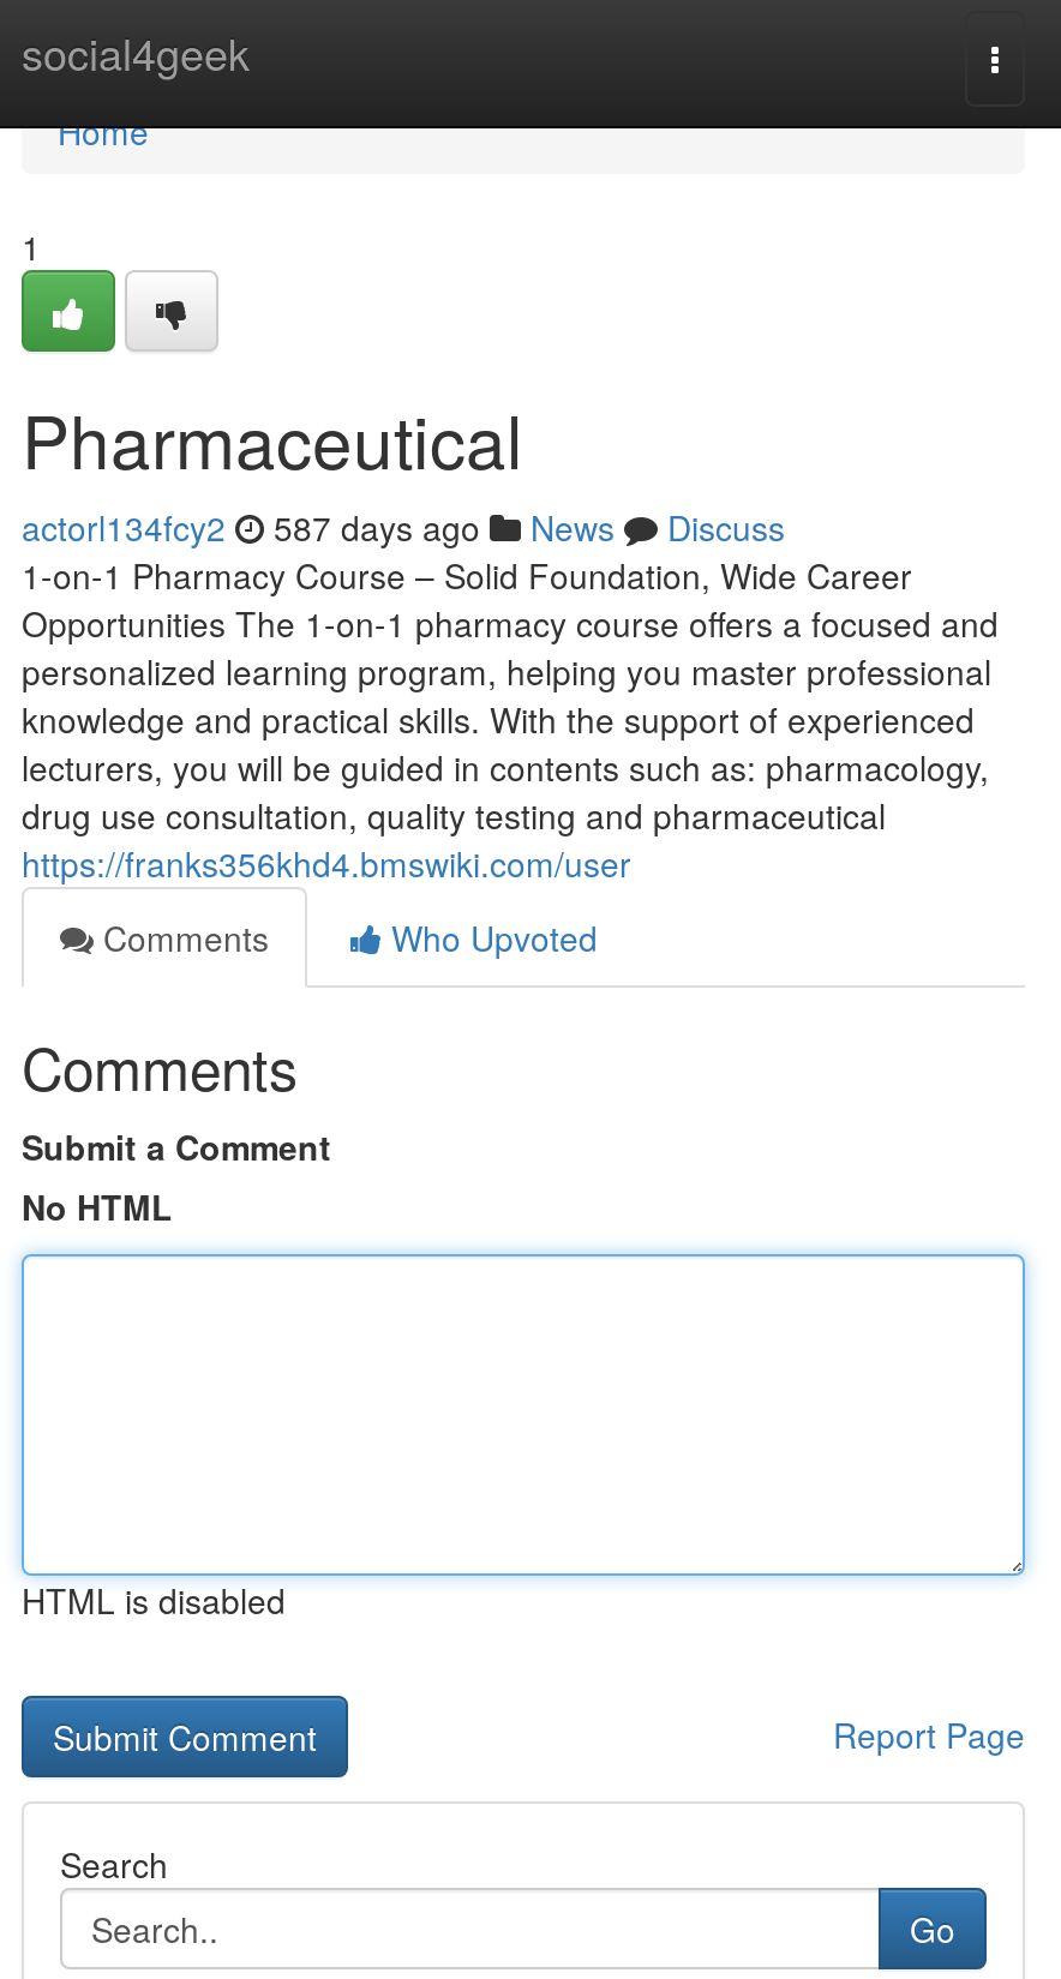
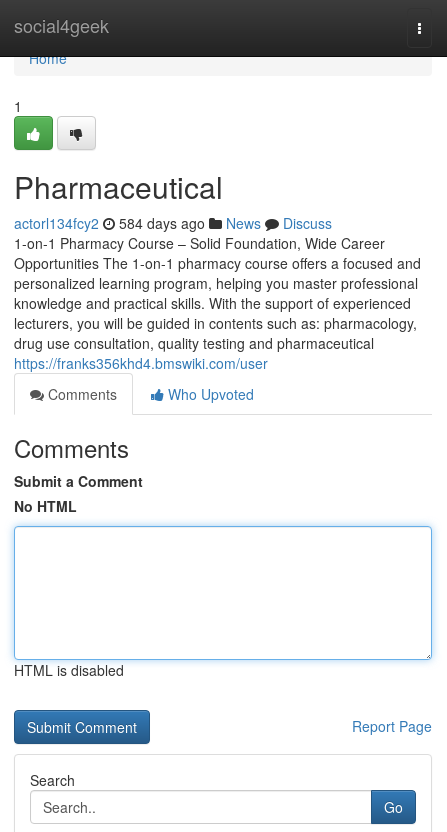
- actorl134fcy2 587 days ago News Discuss
+ actorl134fcy2 584 days ago News Discuss
